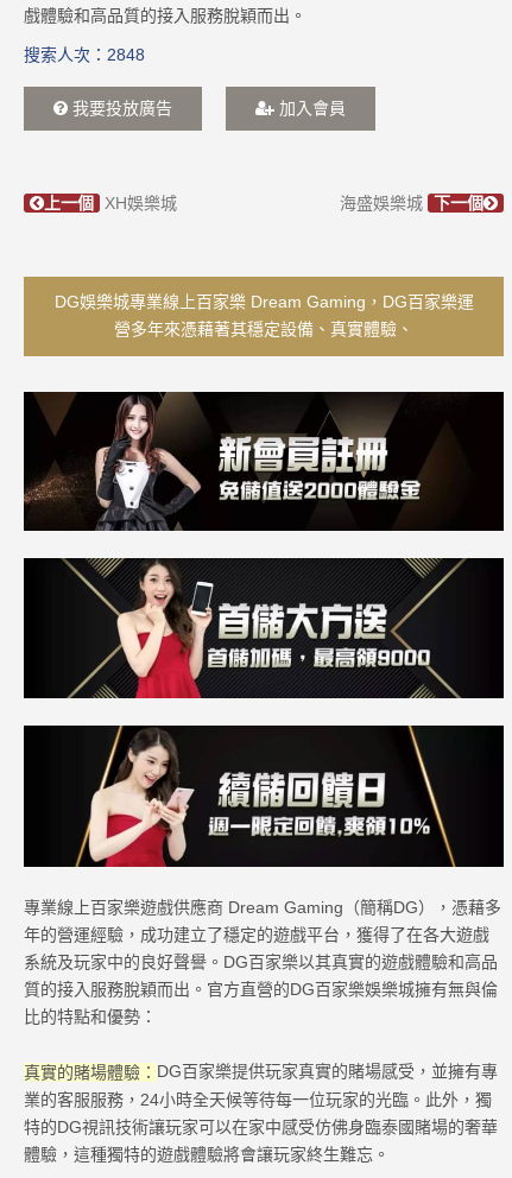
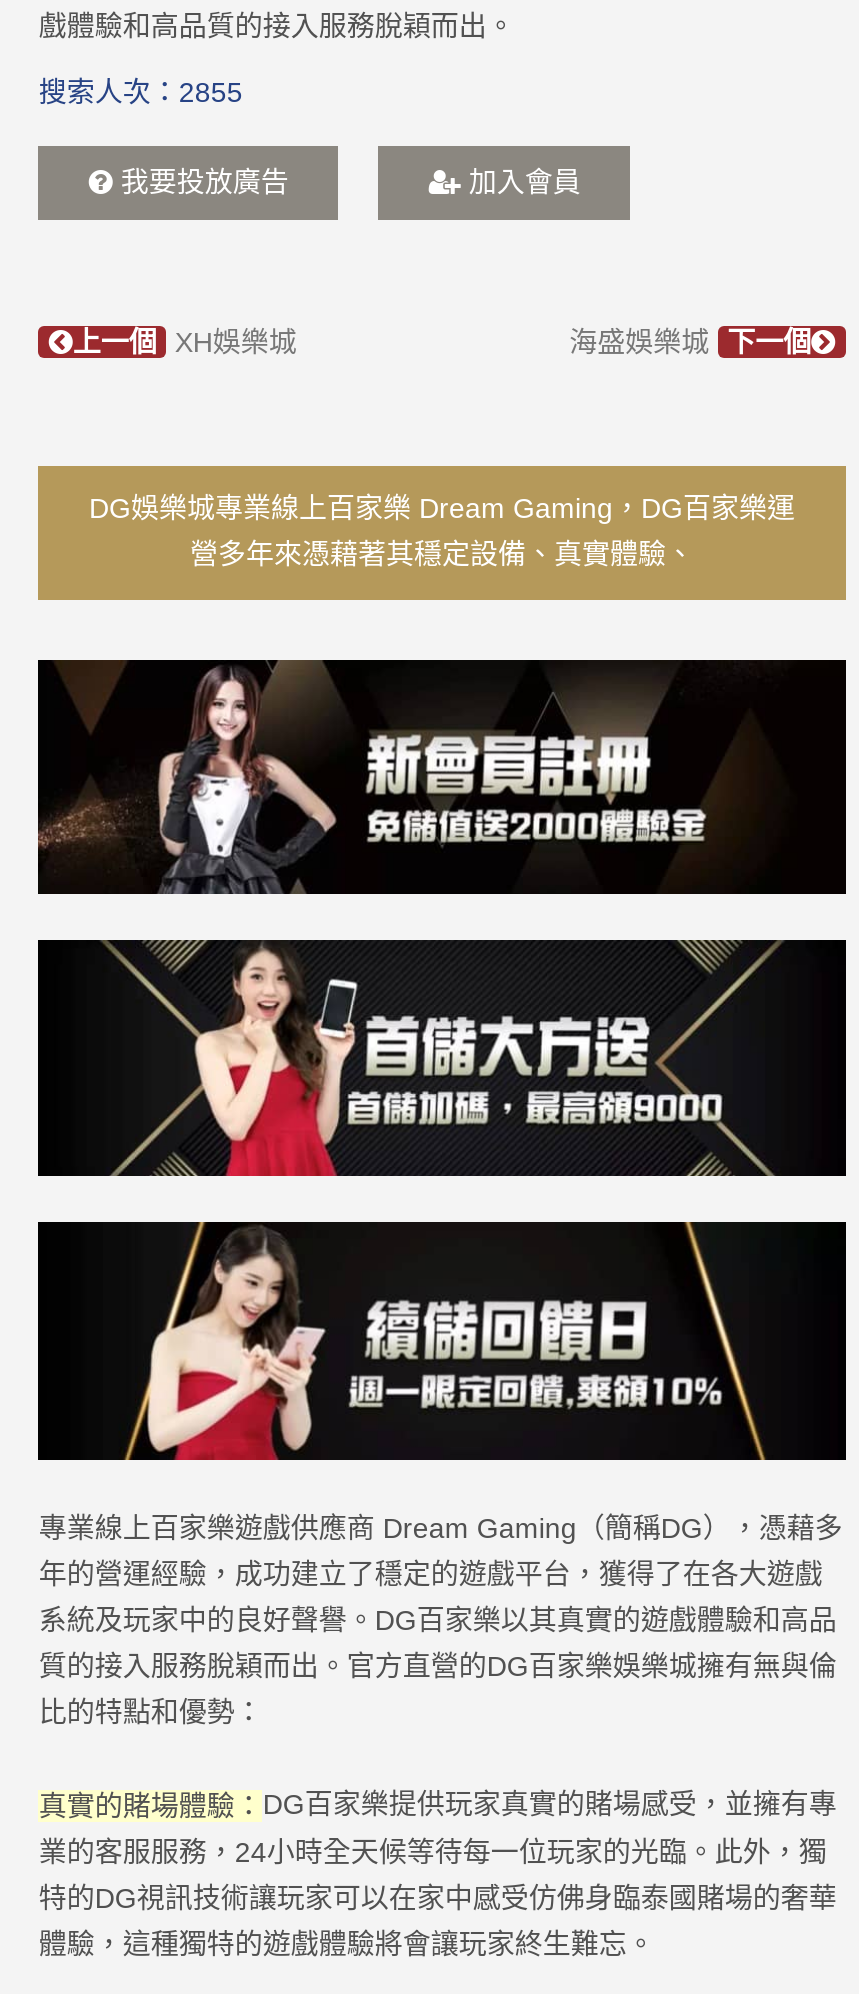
- 搜索人次：2848
+ 搜索人次：2855
